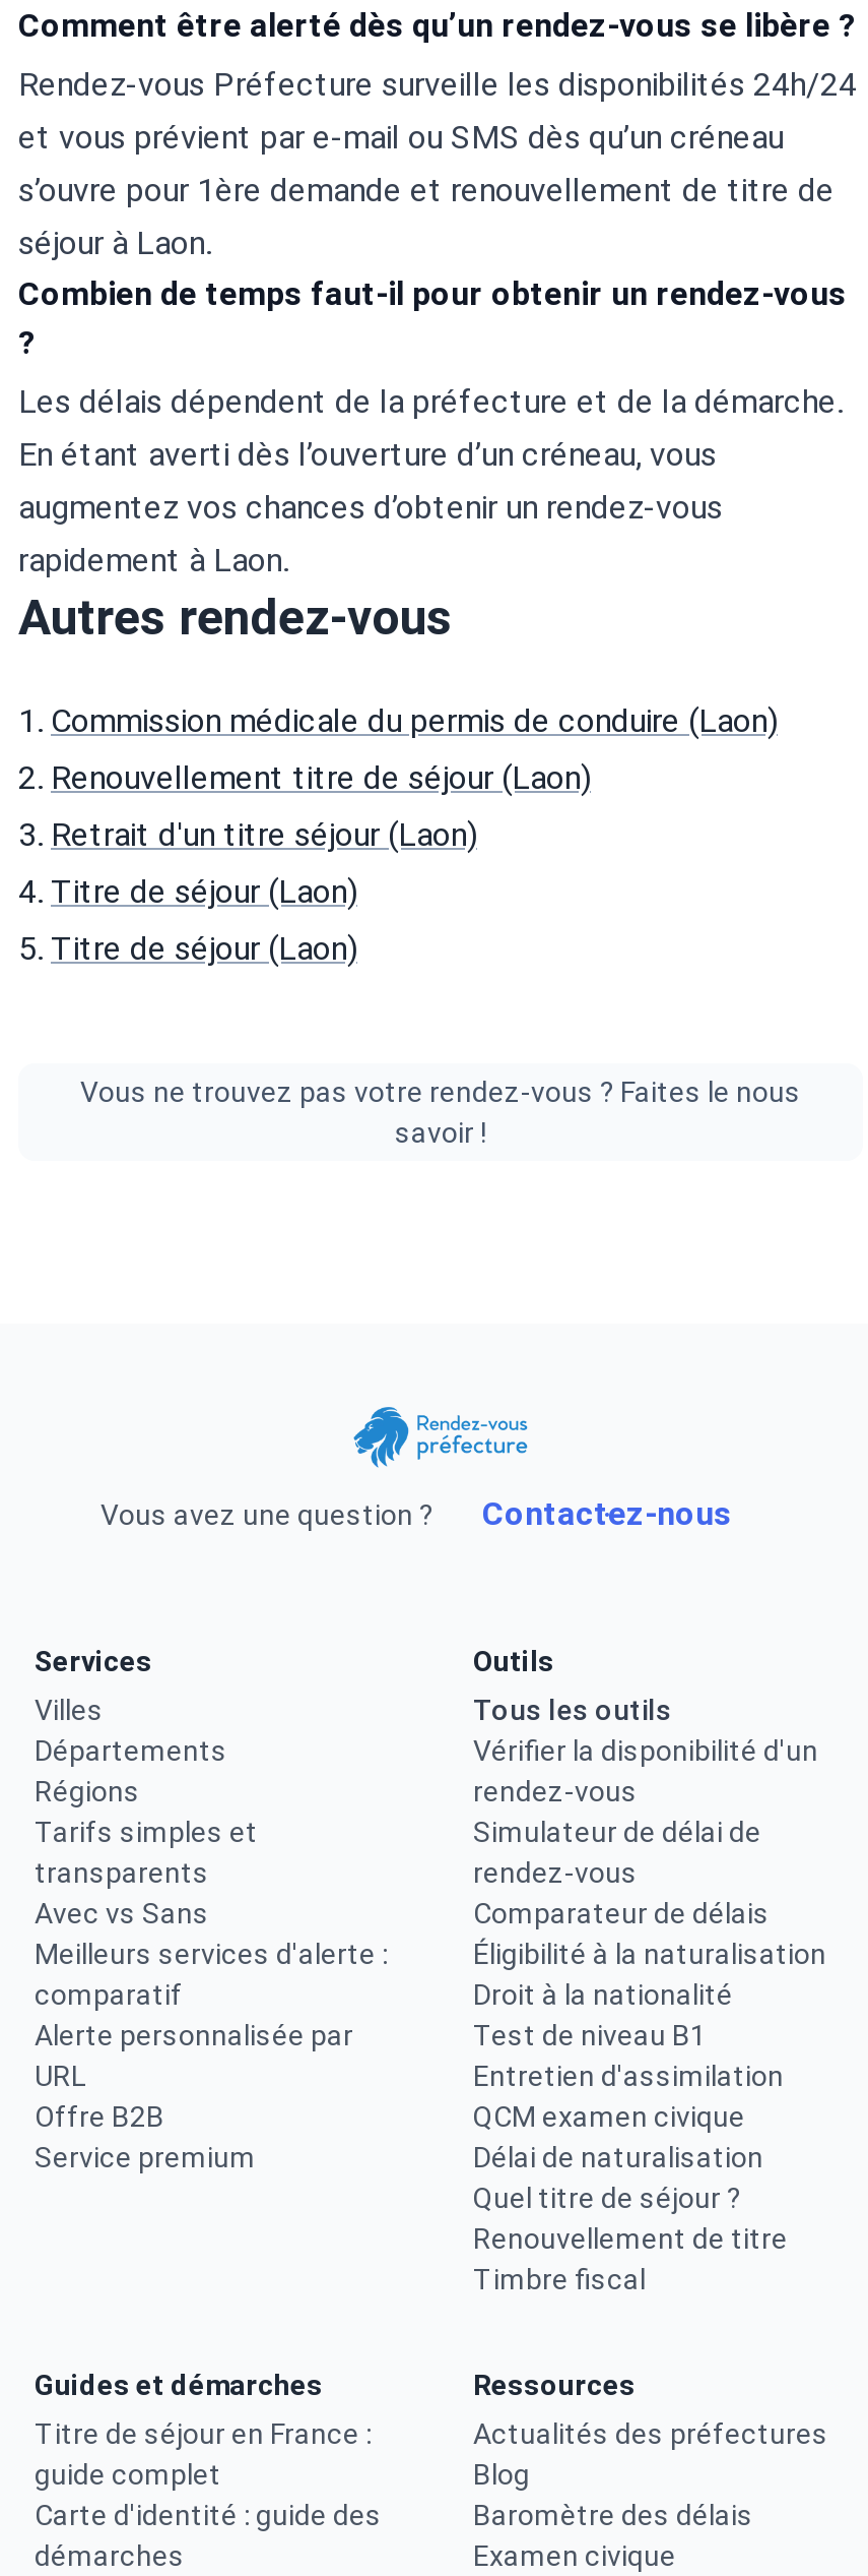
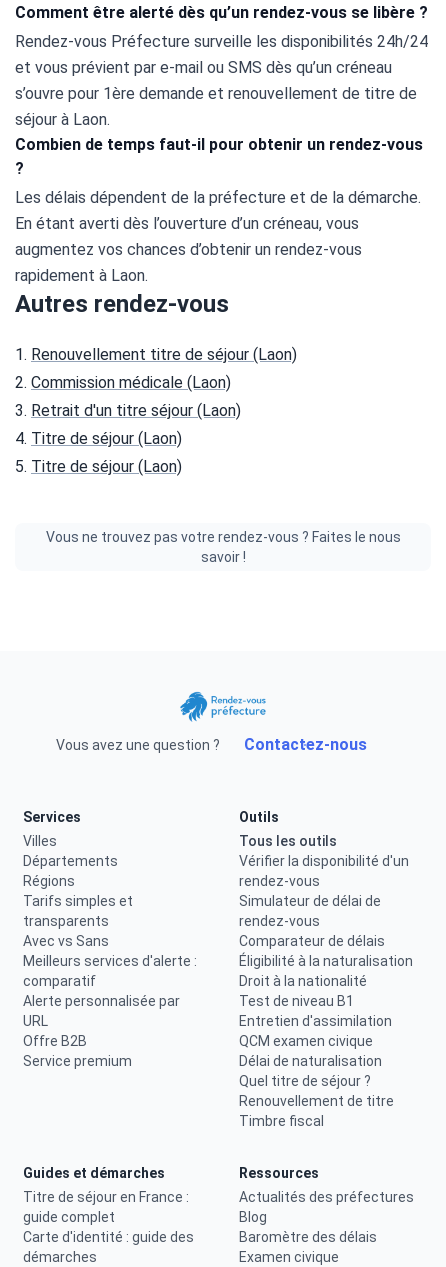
- Commission médicale du permis de conduire (Laon)

moved up: Renouvellement titre de séjour (Laon)

+ Commission médicale (Laon)
